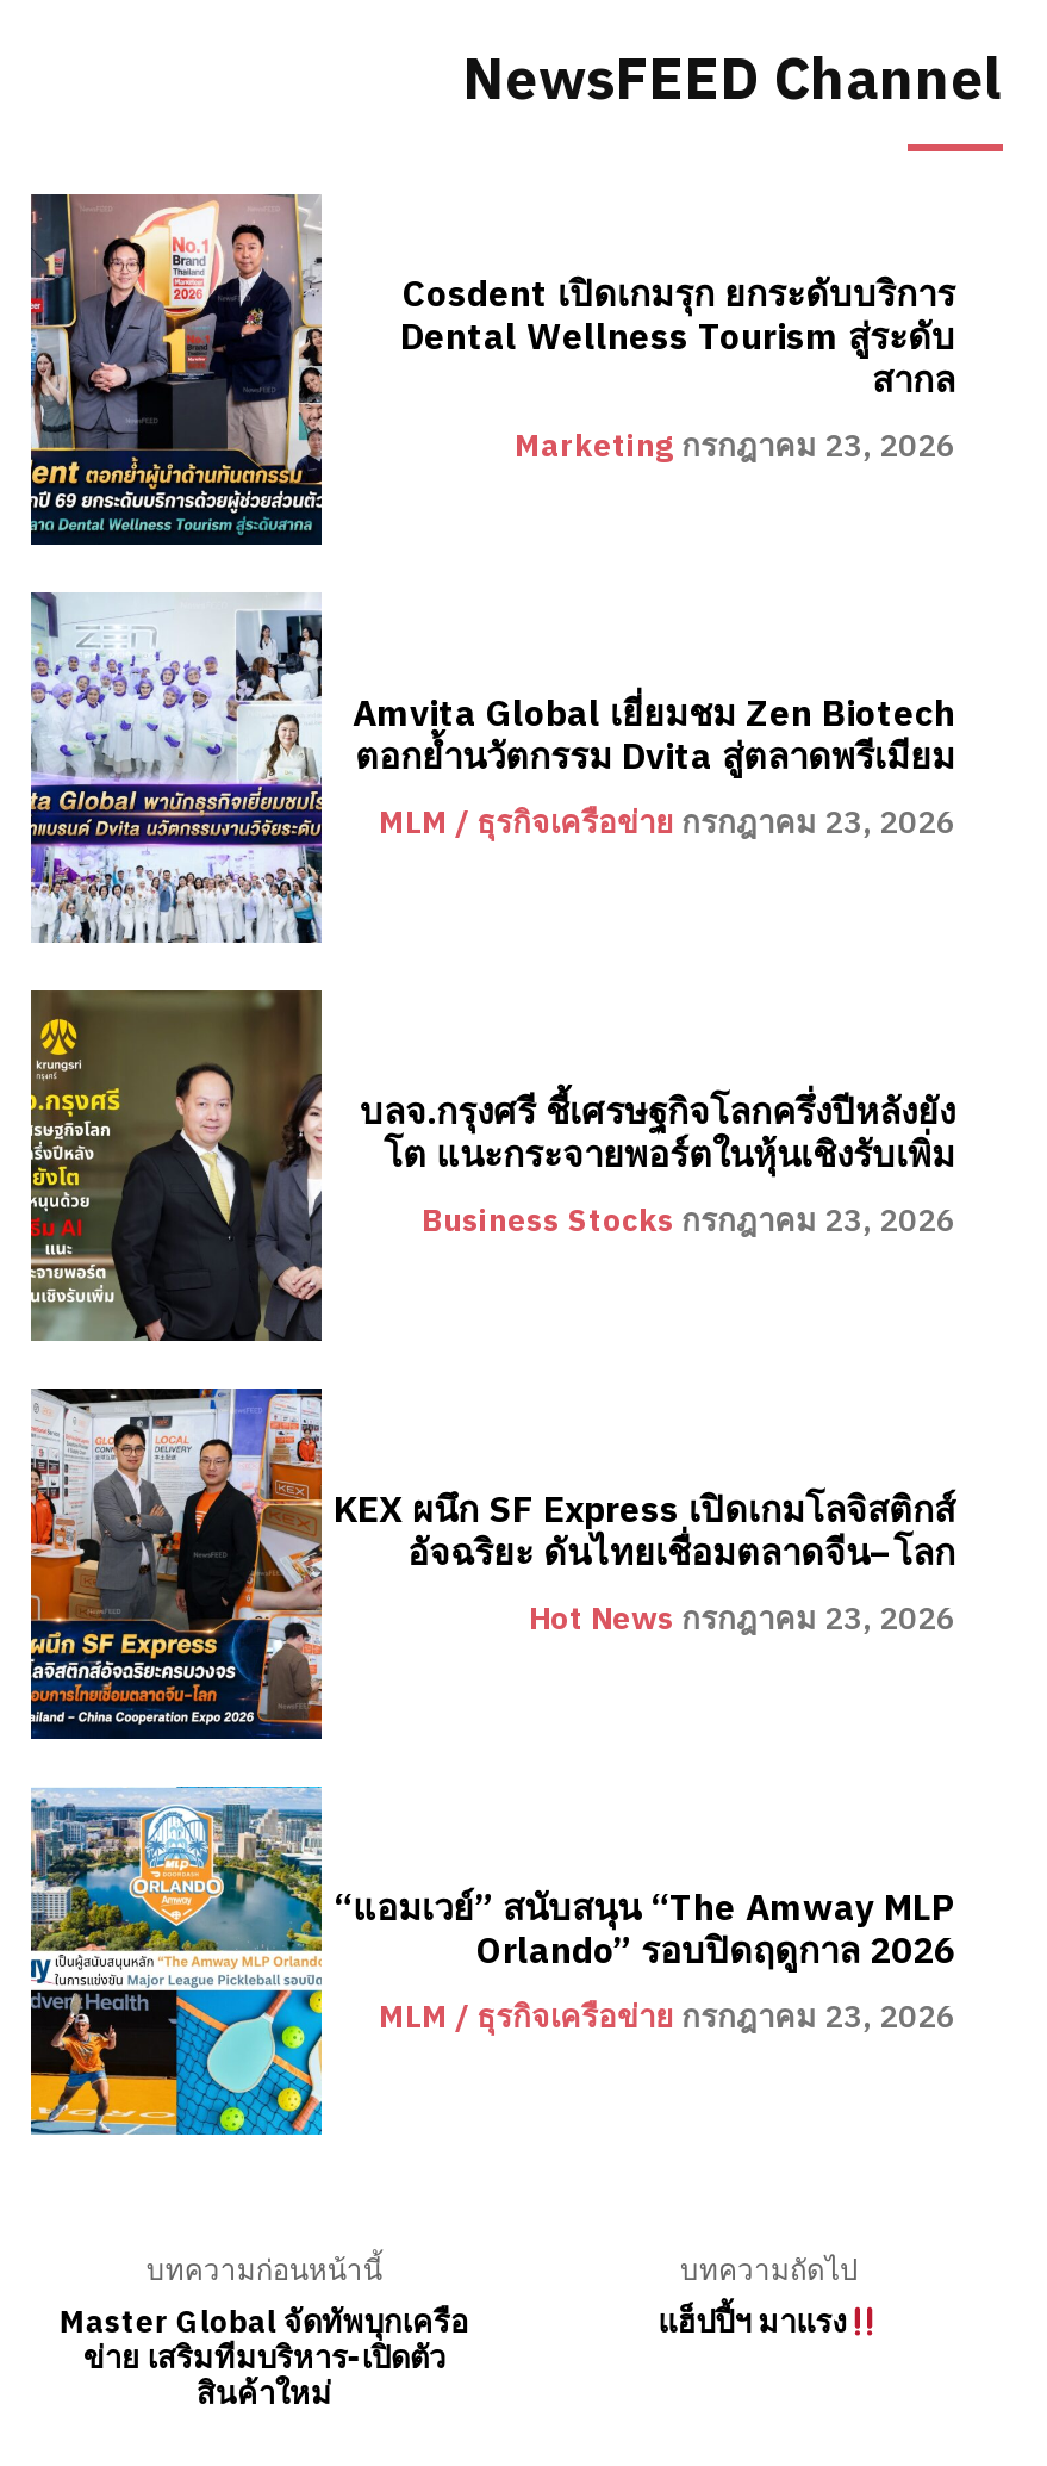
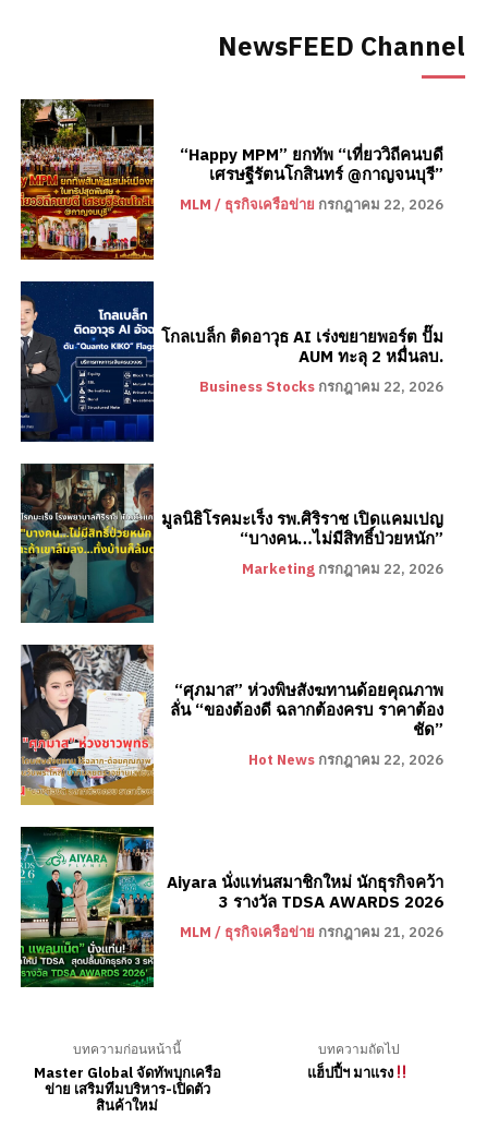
- [image]
- Cosdent เปิดเกมรุก ยกระดับบริการ
- Dental Wellness Tourism สู่ระดับ
- สากล
- Marketing กรกฎาคม 23, 2026
+ [image]
+ “Happy MPM” ยกทัพ “เที่ยววิถีคนบดี
+ เศรษฐีรัตนโกสินทร์ @กาญจนบุรี”
+ MLM / ธุรกิจเครือข่าย กรกฎาคม 22, 2026

- [image]
- Amvita Global เยี่ยมชม Zen Biotech
- ตอกย้ำนวัตกรรม Dvita สู่ตลาดพรีเมียม
- MLM / ธุรกิจเครือข่าย กรกฎาคม 23, 2026
+ [image]
+ โกลเบล็ก ติดอาวุธ AI เร่งขยายพอร์ต ปั๊ม
+ AUM ทะลุ 2 หมื่นลบ.
+ Business Stocks กรกฎาคม 22, 2026

- [image]
- บลจ.กรุงศรี ชี้เศรษฐกิจโลกครึ่งปีหลังยัง
- โต แนะกระจายพอร์ตในหุ้นเชิงรับเพิ่ม
- Business Stocks กรกฎาคม 23, 2026
+ [image]
+ มูลนิธิโรคมะเร็ง รพ.ศิริราช เปิดแคมเปญ
+ “บางคน…ไม่มีสิทธิ์ป่วยหนัก”
+ Marketing กรกฎาคม 22, 2026

- [image]
- KEX ผนึก SF Express เปิดเกมโลจิสติกส์
- อัจฉริยะ ดันไทยเชื่อมตลาดจีน–โลก
- Hot News กรกฎาคม 23, 2026
+ [image]
+ “ศุภมาส” ห่วงพิษสังฆทานด้อยคุณภาพ
+ ลั่น “ของต้องดี ฉลากต้องครบ ราคาต้อง
+ ชัด”
+ Hot News กรกฎาคม 22, 2026

- [image]
- “แอมเวย์” สนับสนุน “The Amway MLP
- Orlando” รอบปิดฤดูกาล 2026
- MLM / ธุรกิจเครือข่าย กรกฎาคม 23, 2026
+ [image]
+ Aiyara นั่งแท่นสมาชิกใหม่ นักธุรกิจคว้า
+ 3 รางวัล TDSA AWARDS 2026
+ MLM / ธุรกิจเครือข่าย กรกฎาคม 21, 2026
